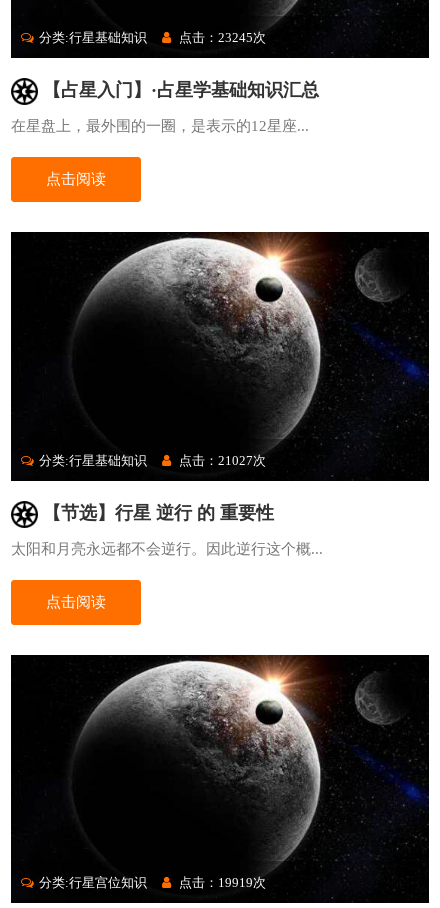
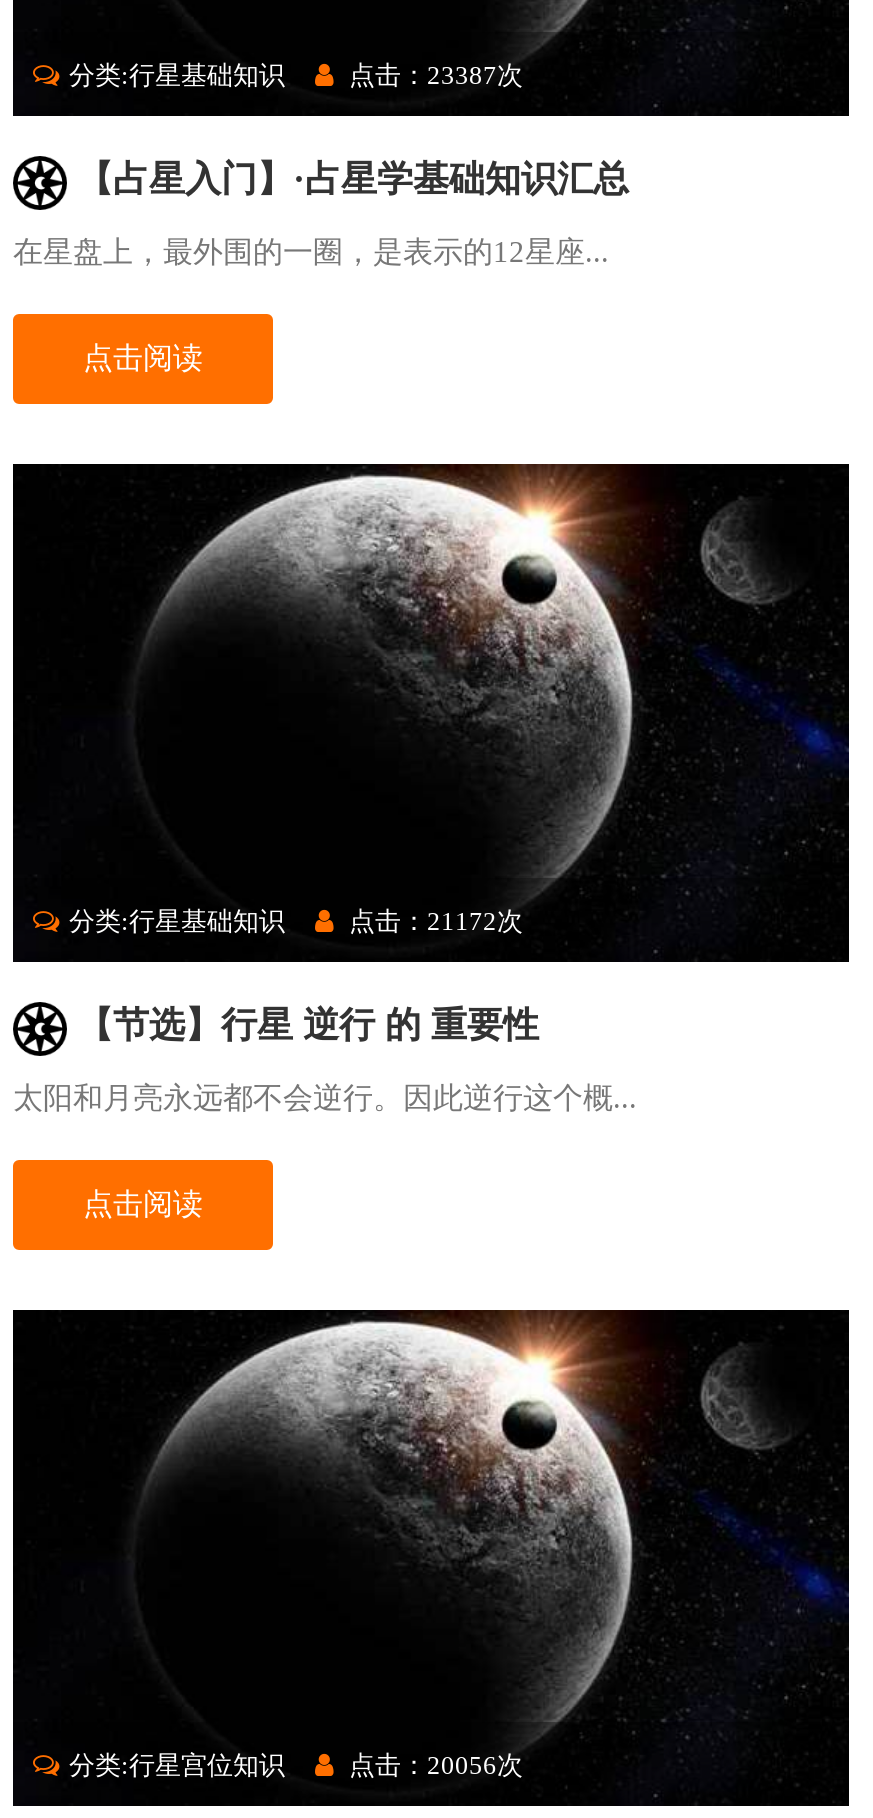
- 分类:行星基础知识 点击：23245次
+ 分类:行星基础知识 点击：23387次

- 分类:行星基础知识 点击：21027次
+ 分类:行星基础知识 点击：21172次

- 分类:行星宫位知识 点击：19919次
+ 分类:行星宫位知识 点击：20056次
